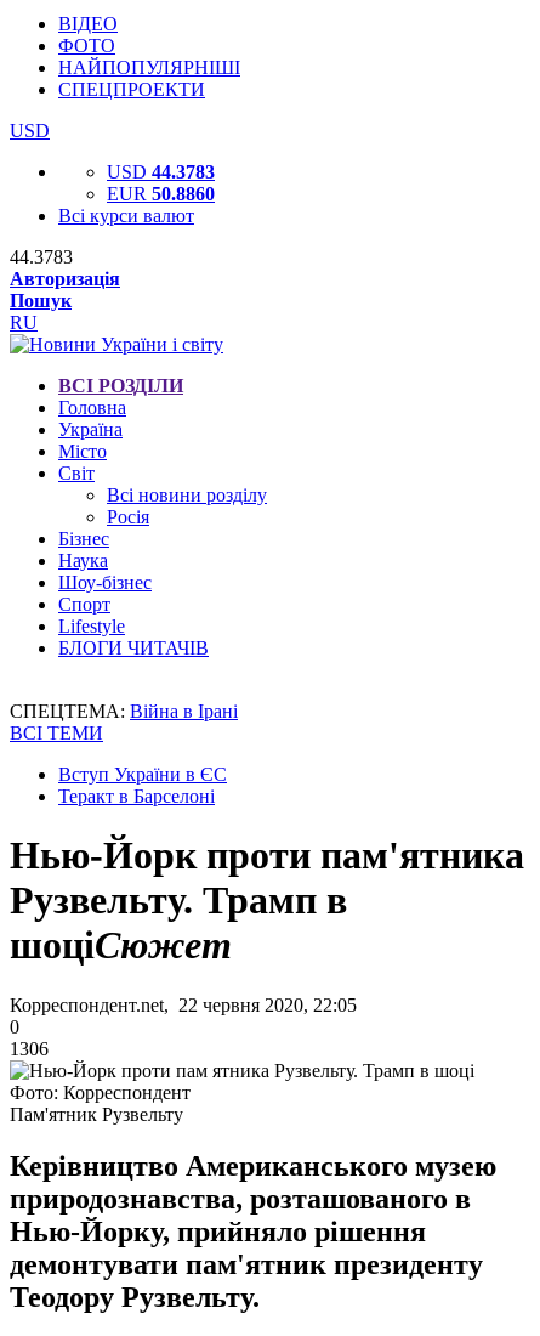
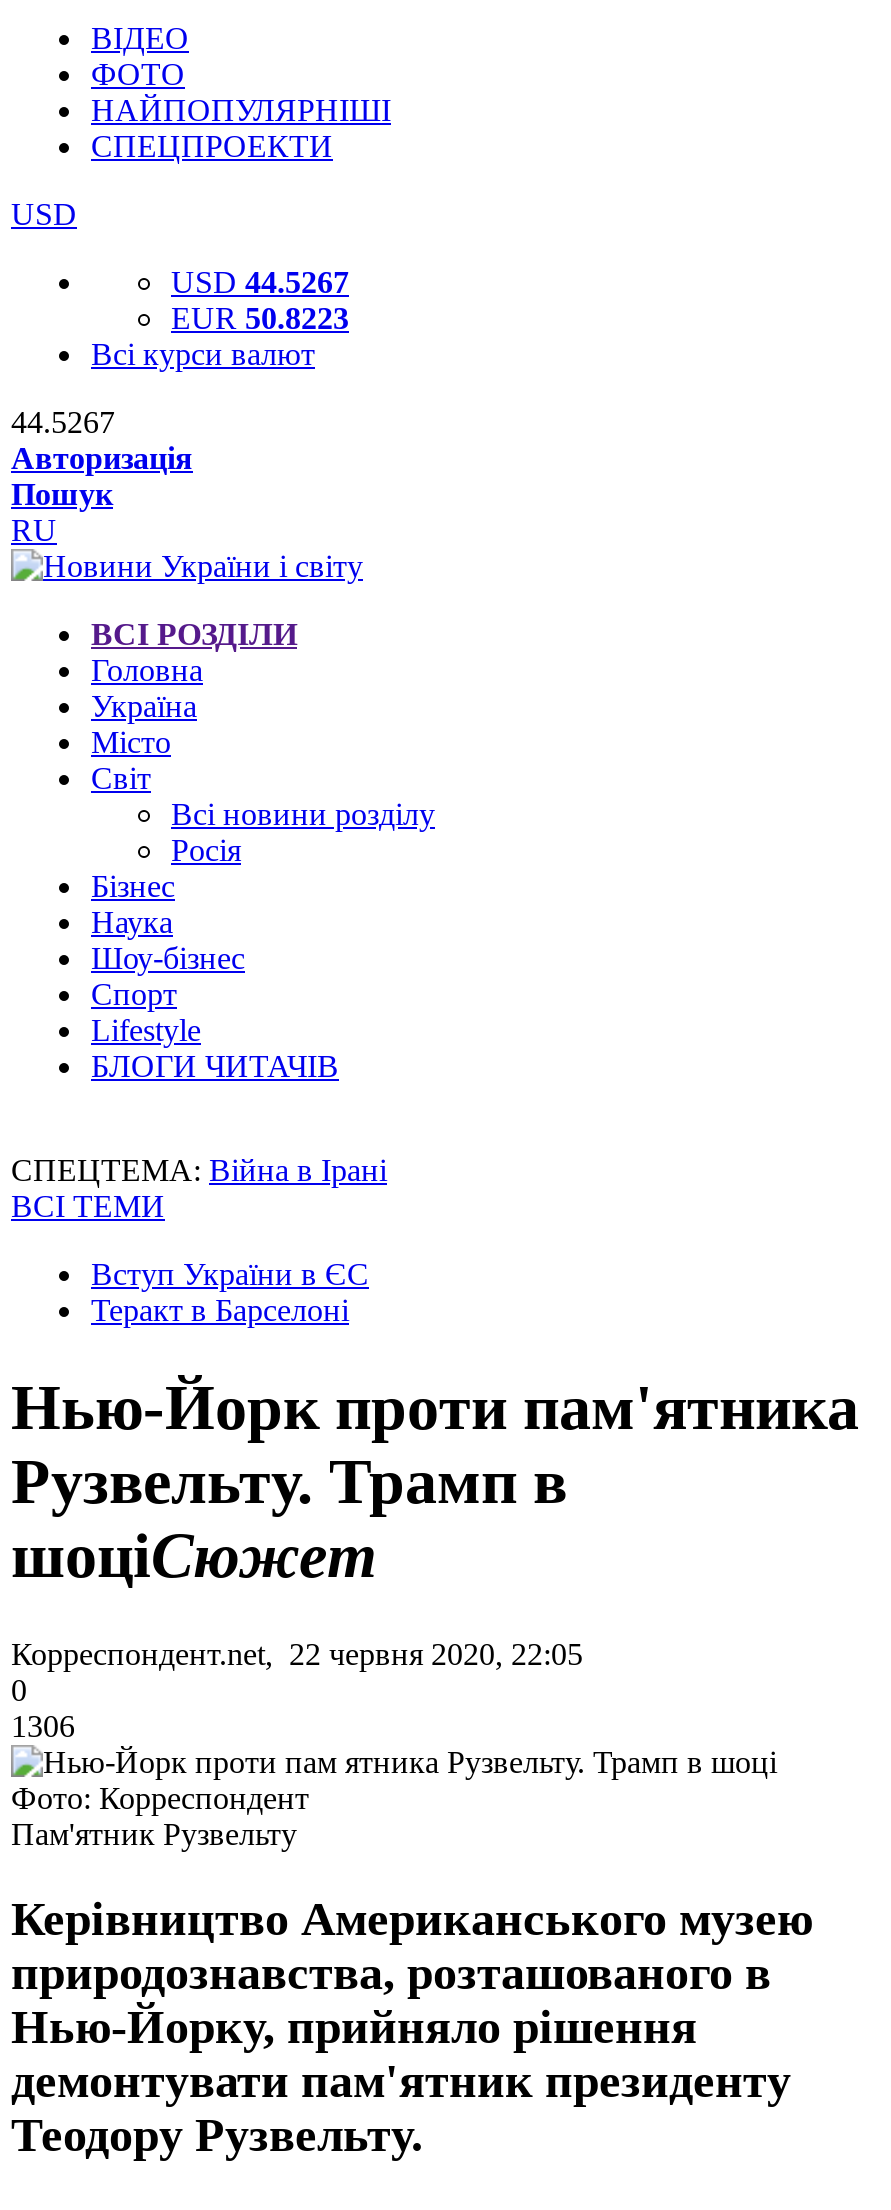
- USD 44.3783
+ USD 44.5267

- EUR 50.8860
+ EUR 50.8223

- 44.3783
+ 44.5267
